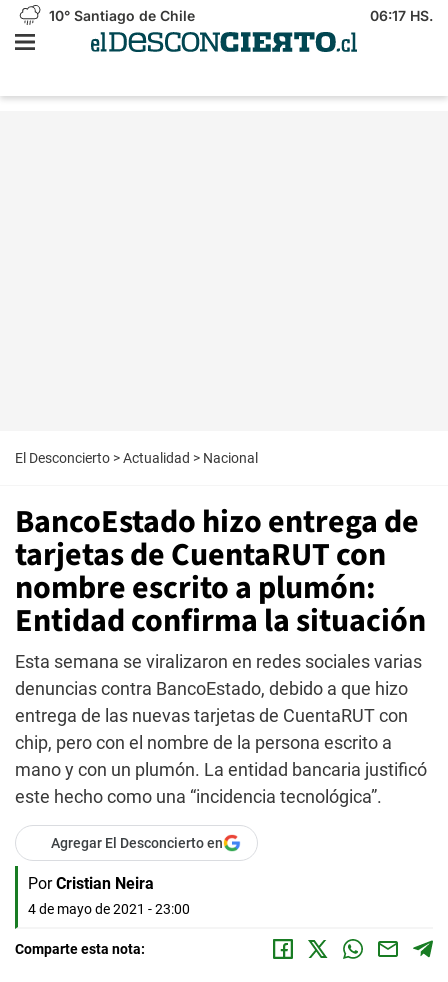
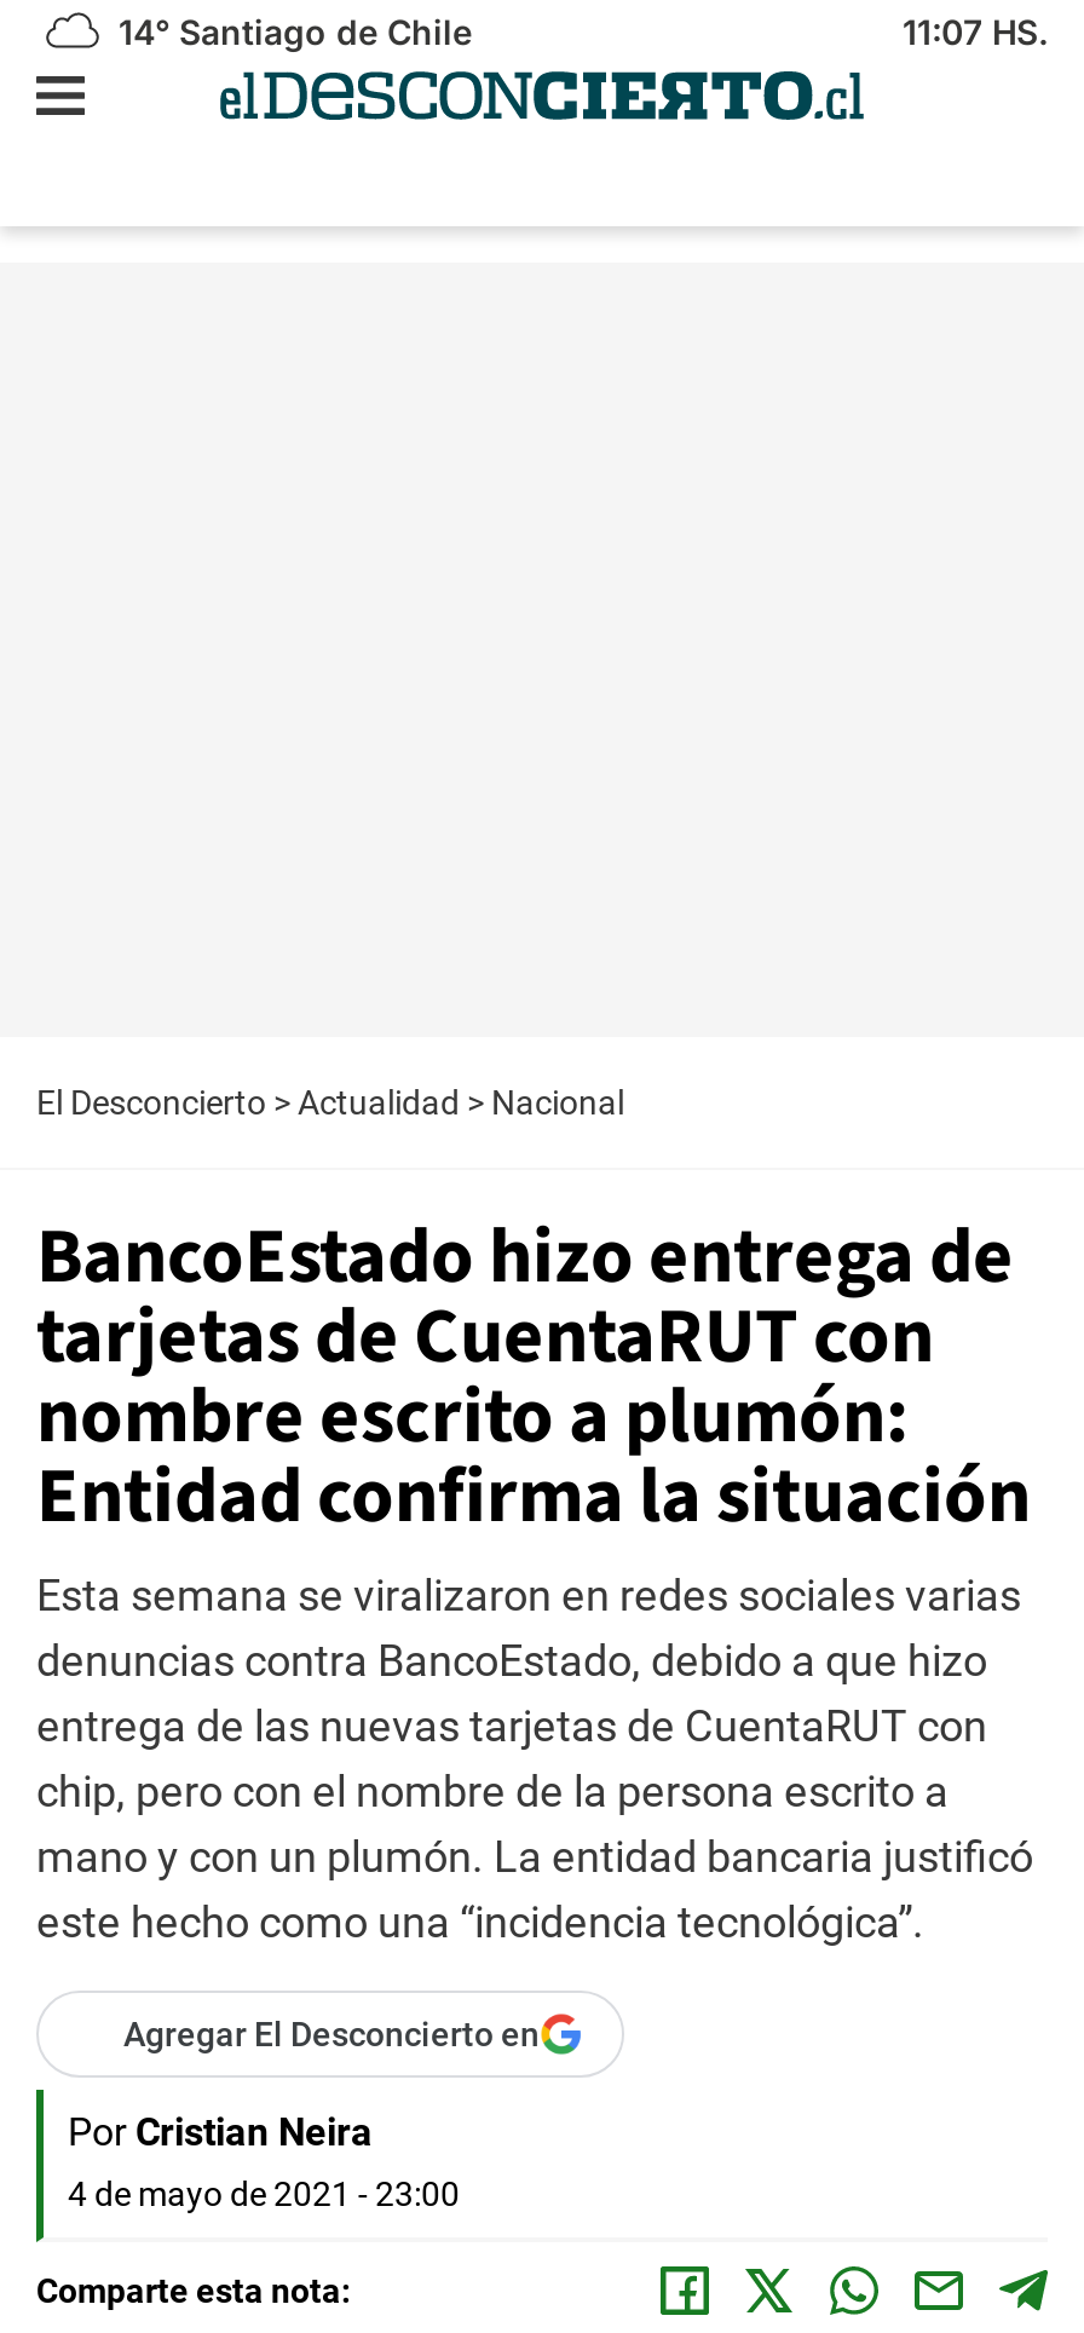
- 10° Santiago de Chile
+ 14° Santiago de Chile

- 06:17 HS.
+ 11:07 HS.
